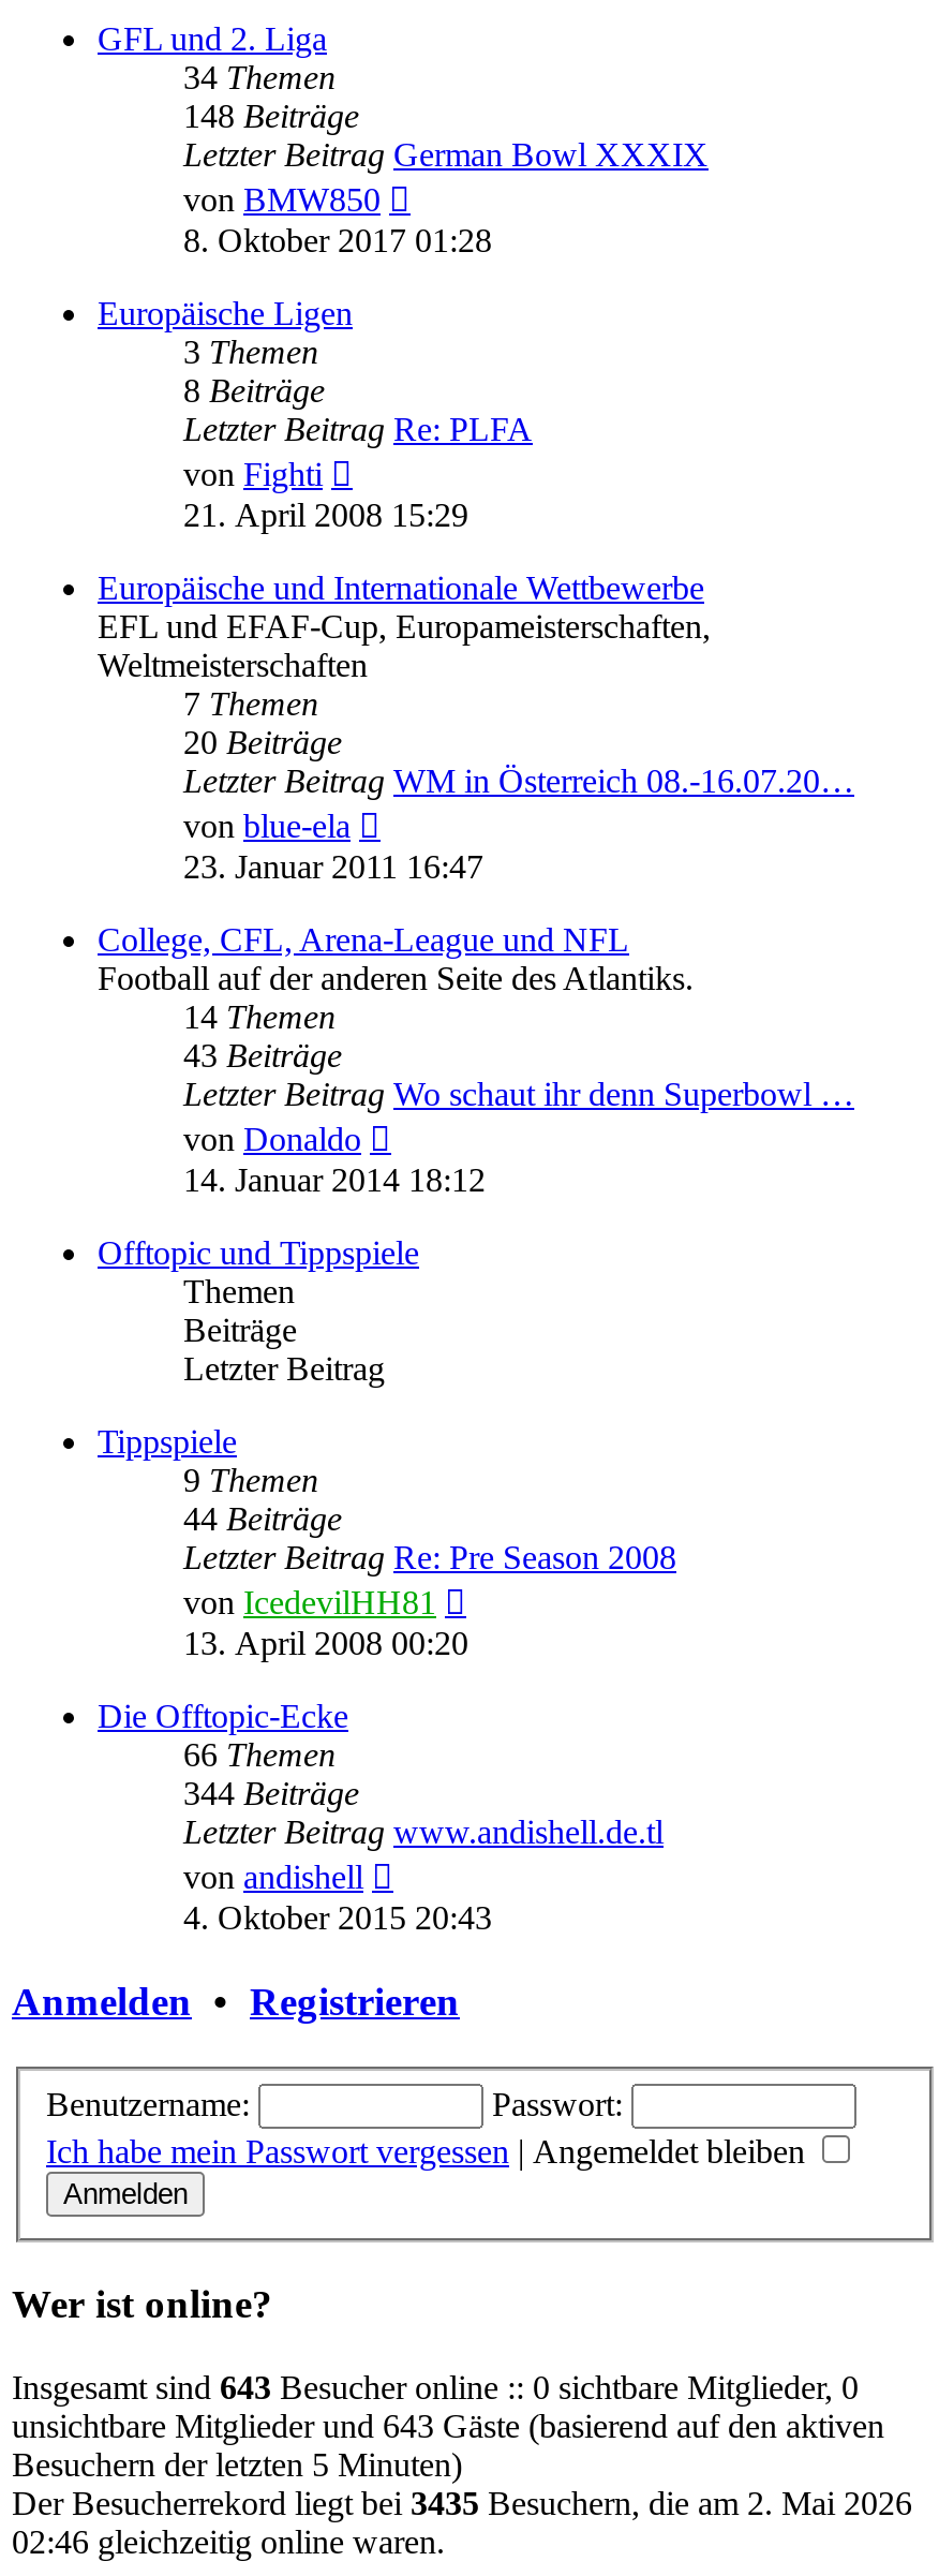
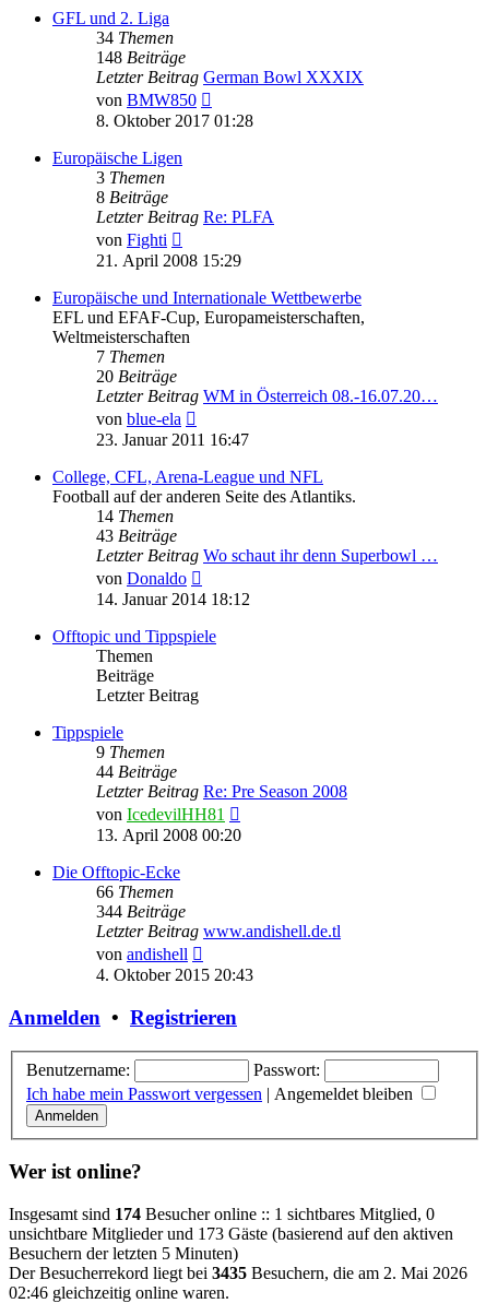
- Insgesamt sind 643 Besucher online :: 0 sichtbare Mitglieder, 0
+ Insgesamt sind 174 Besucher online :: 1 sichtbares Mitglied, 0

- unsichtbare Mitglieder und 643 Gäste (basierend auf den aktiven
+ unsichtbare Mitglieder und 173 Gäste (basierend auf den aktiven
